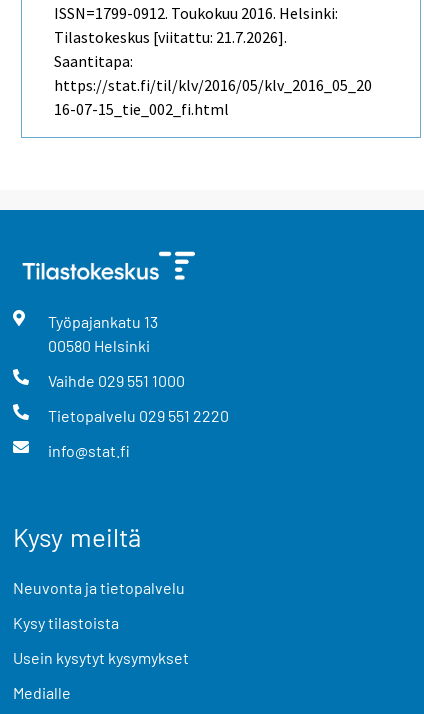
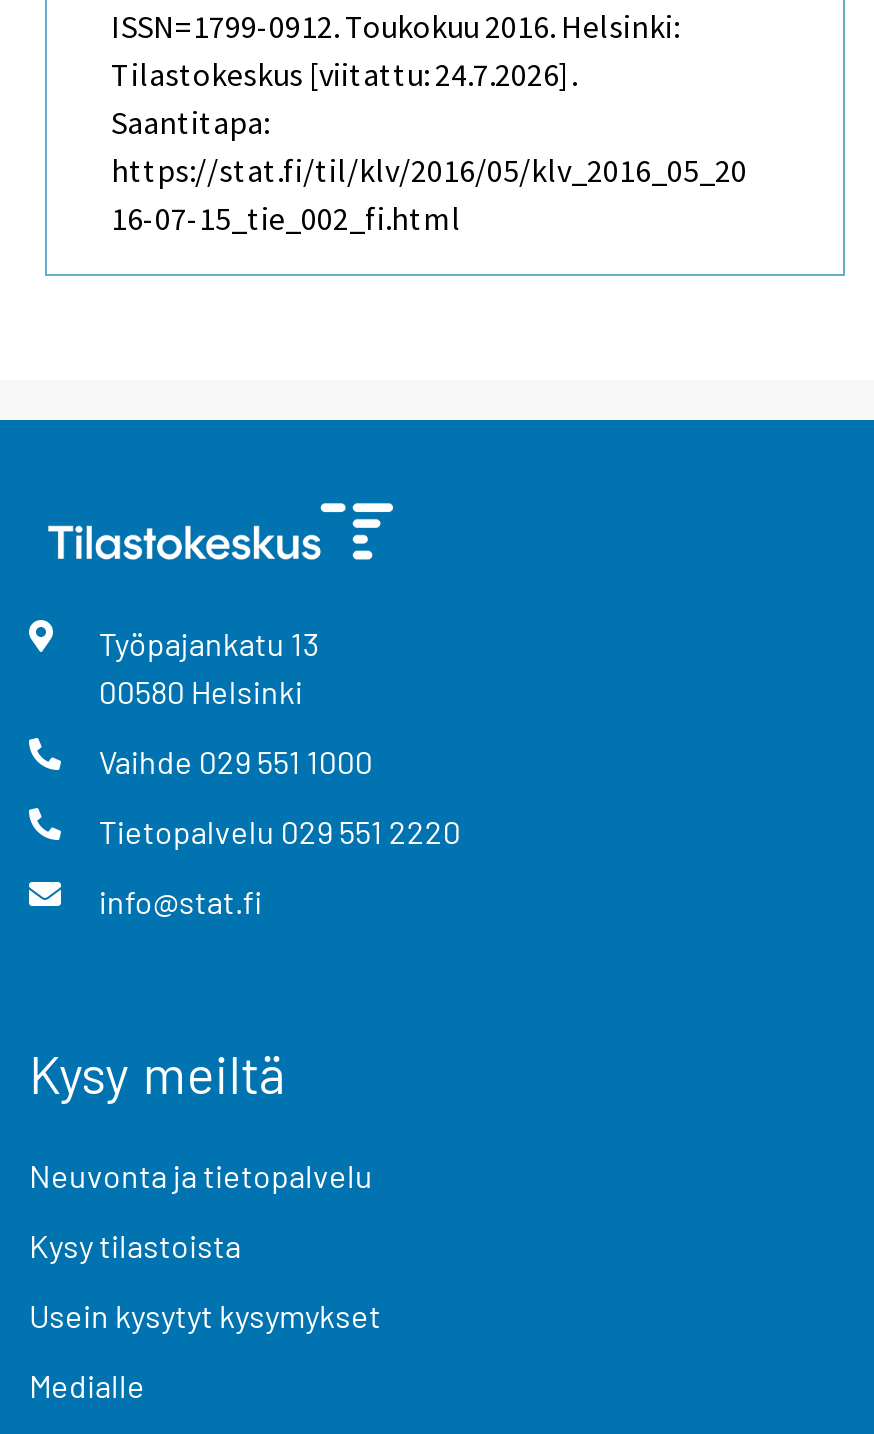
- Tilastokeskus [viitattu: 21.7.2026].
+ Tilastokeskus [viitattu: 24.7.2026].
